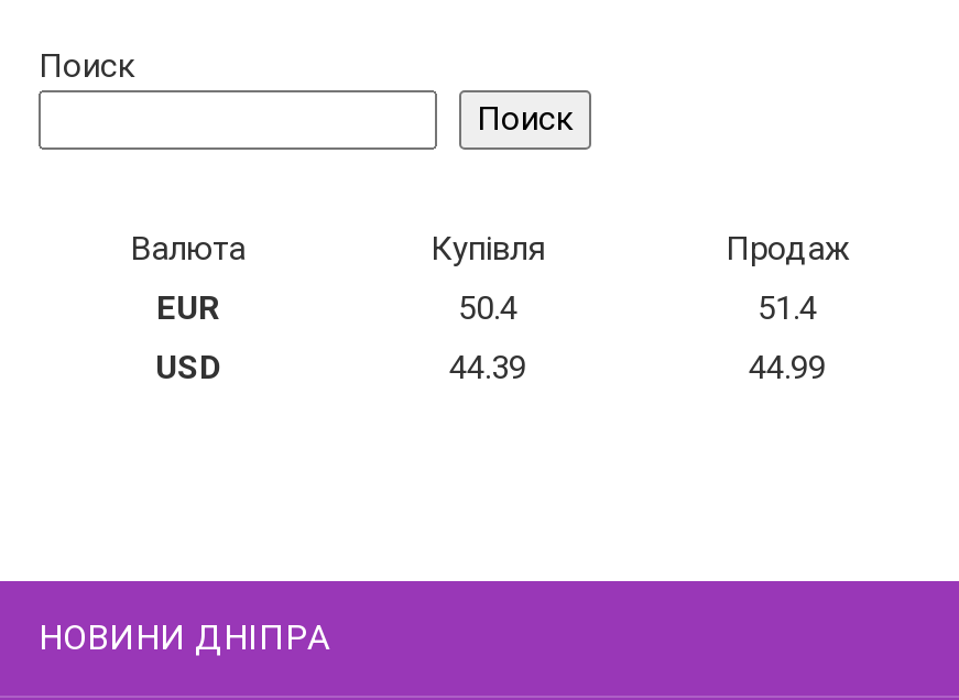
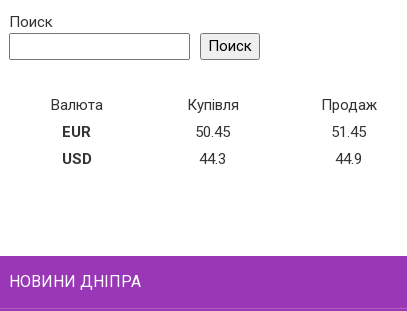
- 50.4
+ 50.45

- 51.4
+ 51.45

- 44.39
+ 44.3

- 44.99
+ 44.9
